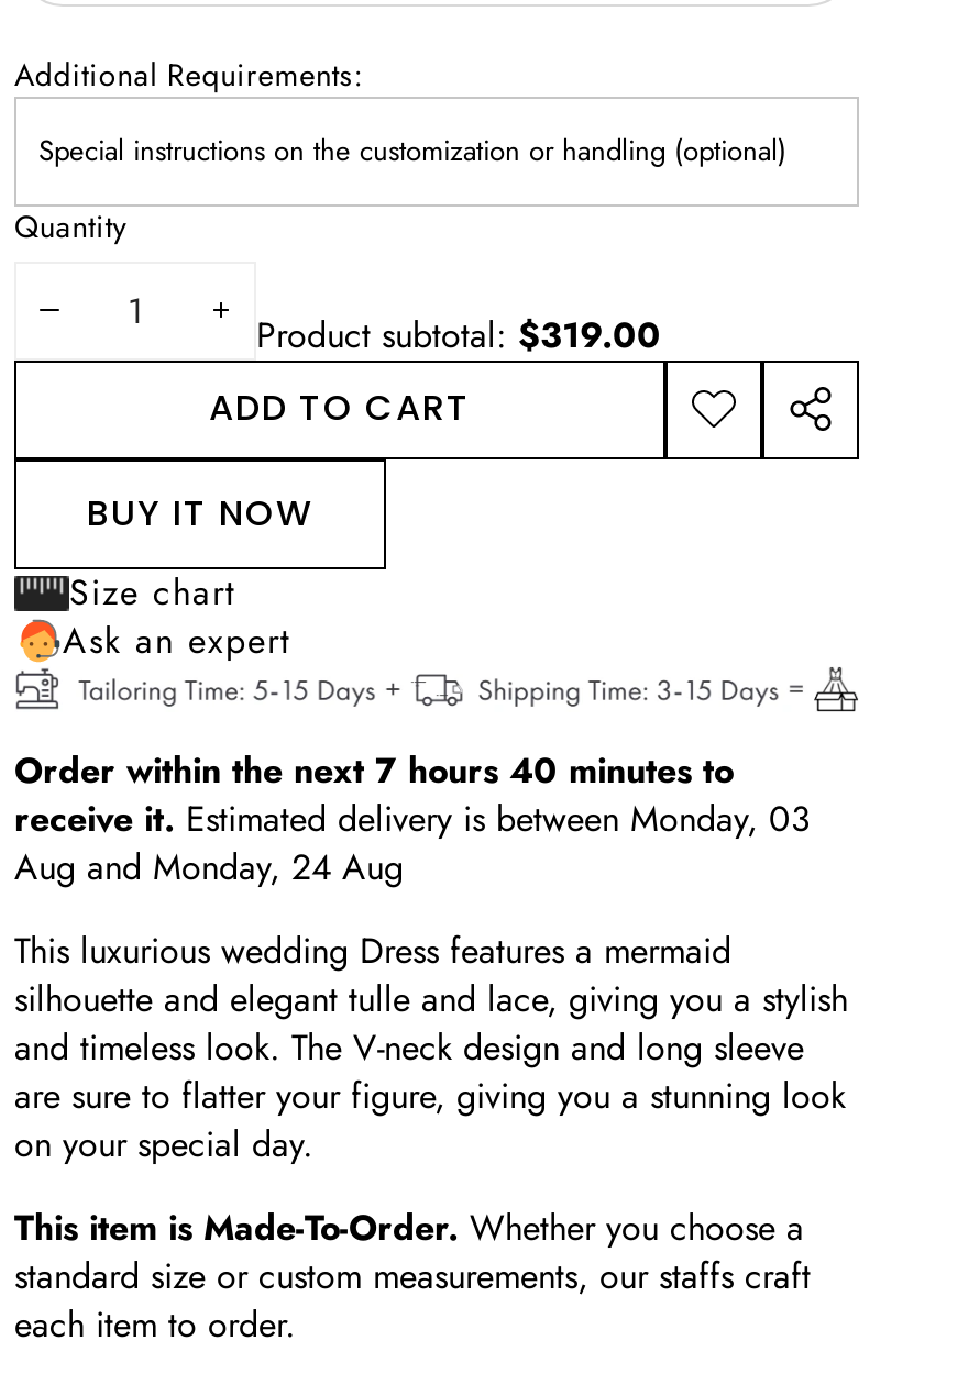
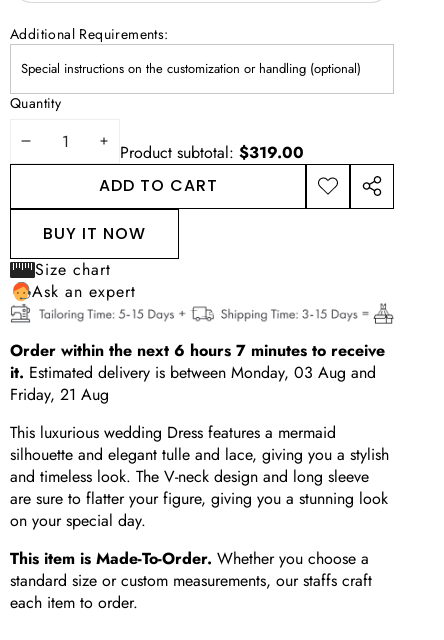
- Order within the next 7 hours 40 minutes to
- receive it. Estimated delivery is between Monday, 03
- Aug and Monday, 24 Aug
+ Order within the next 6 hours 7 minutes to receive
+ it. Estimated delivery is between Monday, 03 Aug and
+ Friday, 21 Aug
